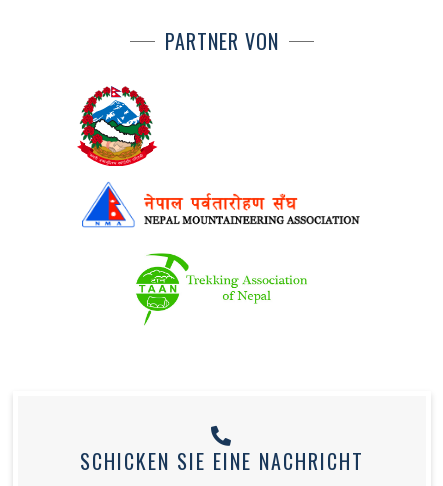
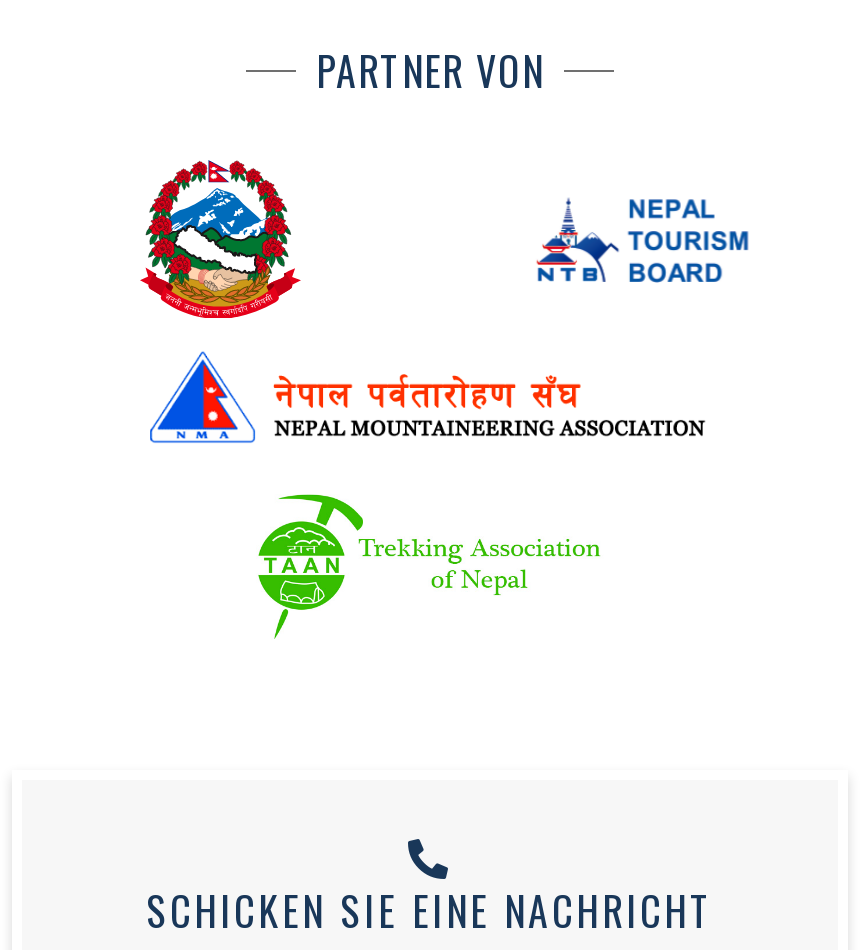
+ [image]
